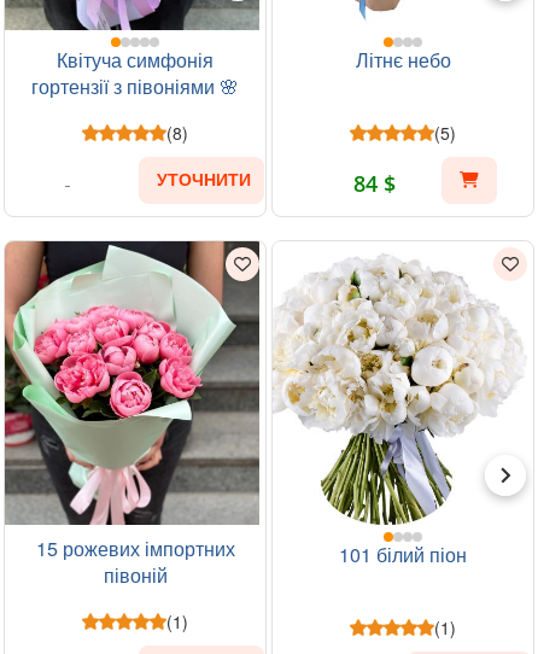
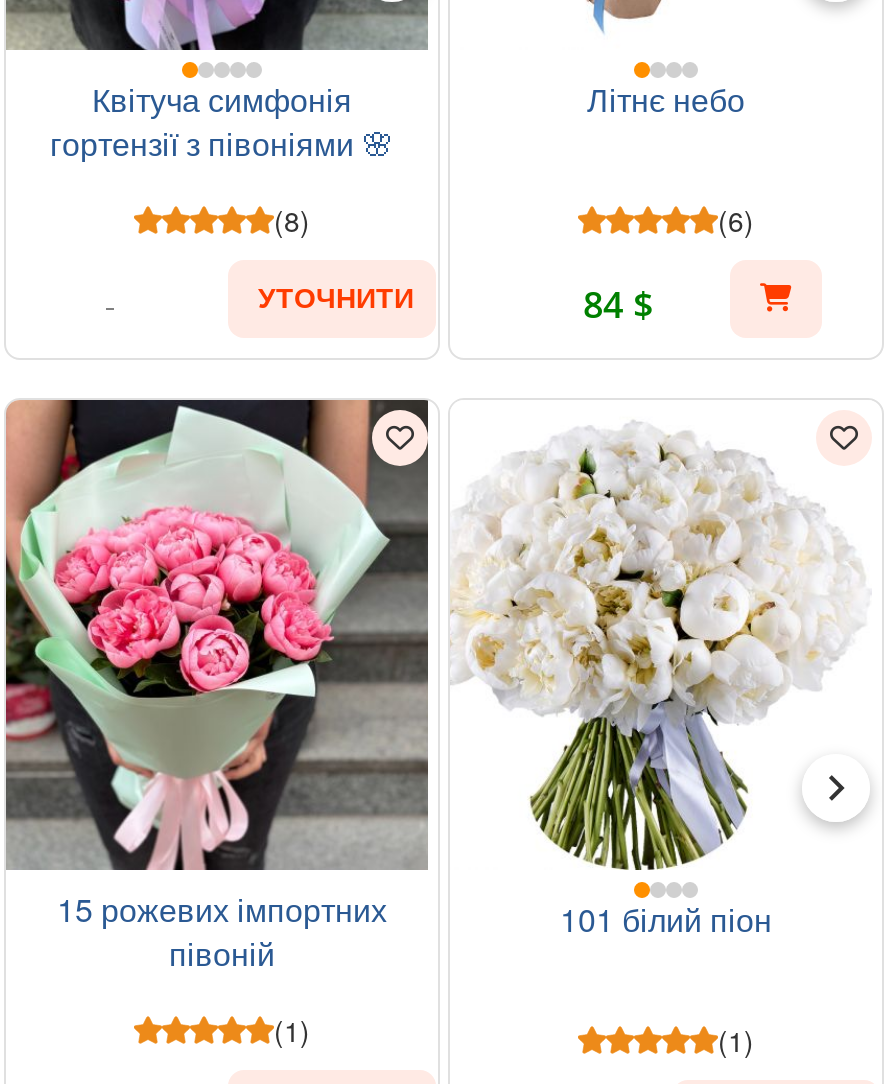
- (5)
+ (6)
